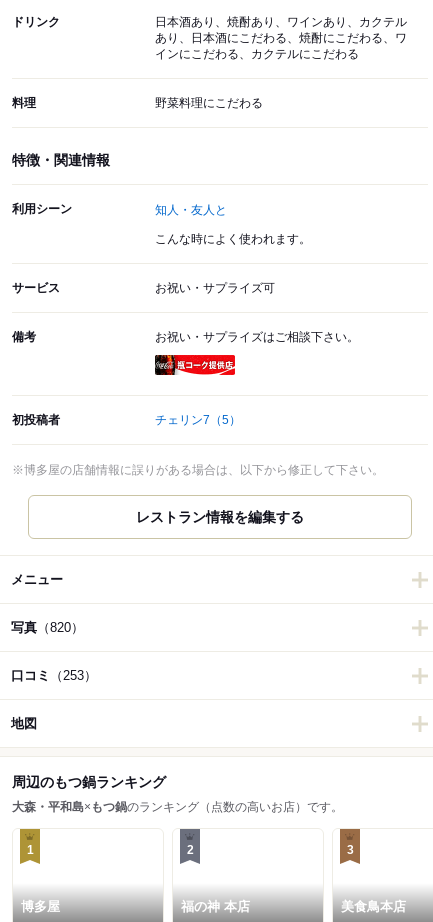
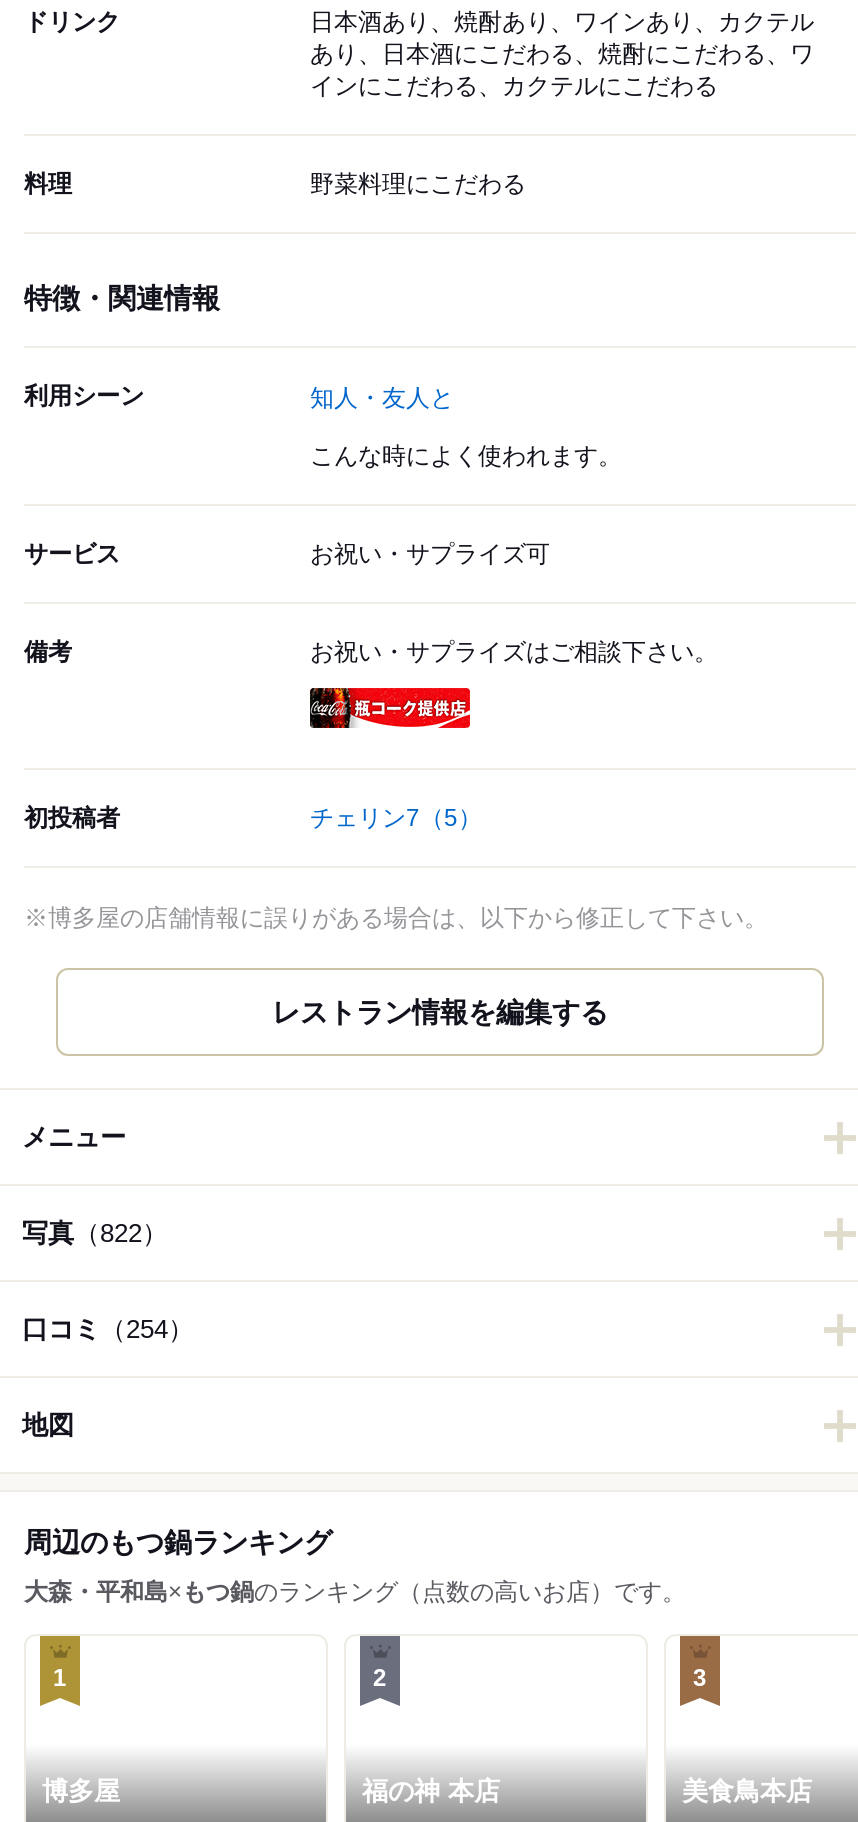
- 写真（820）
+ 写真（822）

- 口コミ（253）
+ 口コミ（254）
